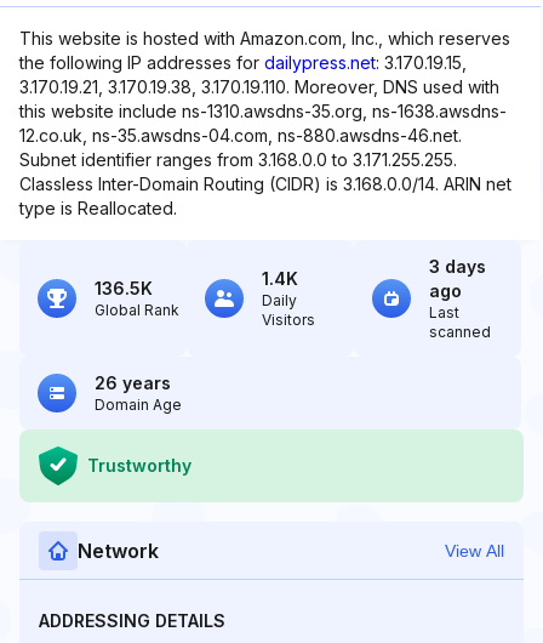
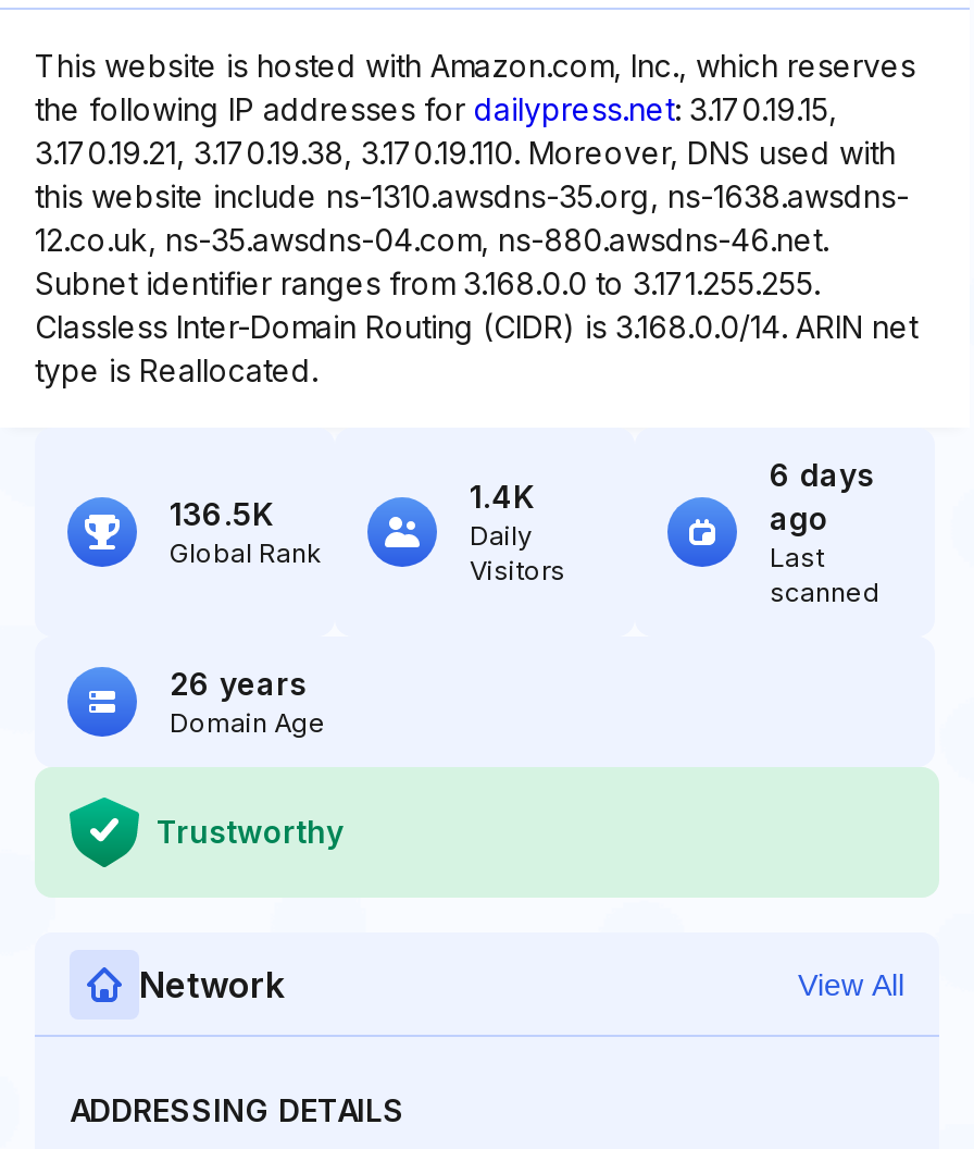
- 3 days
+ 6 days
